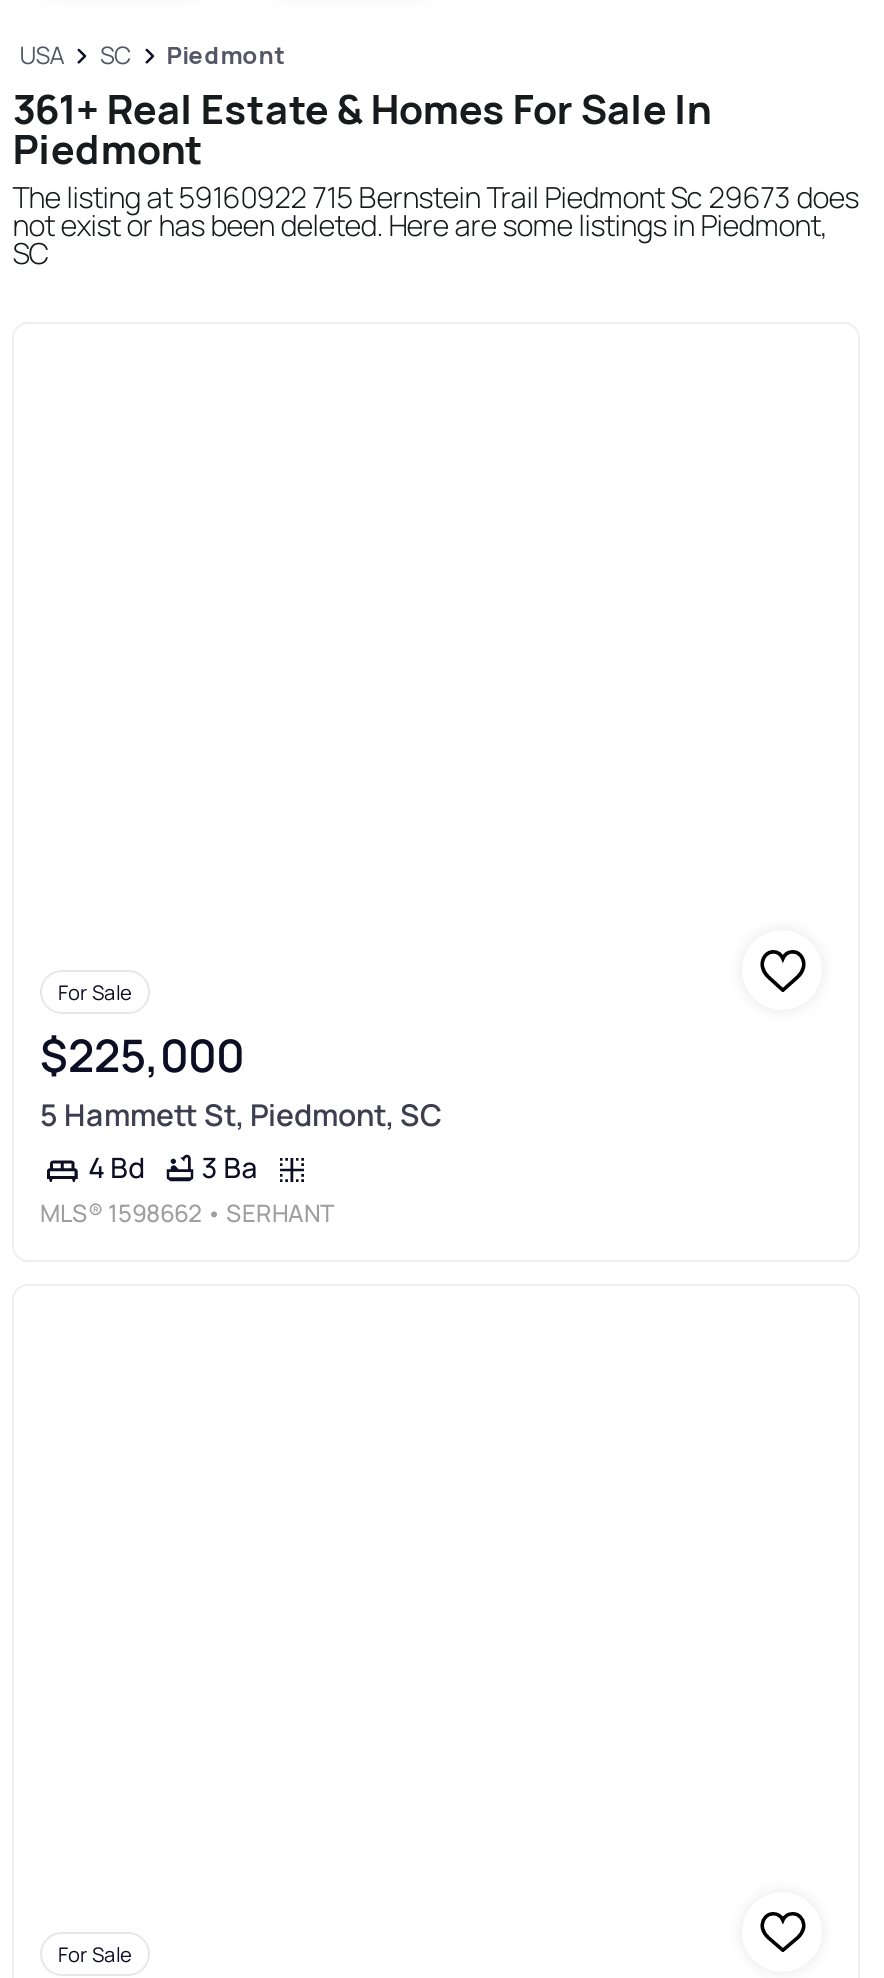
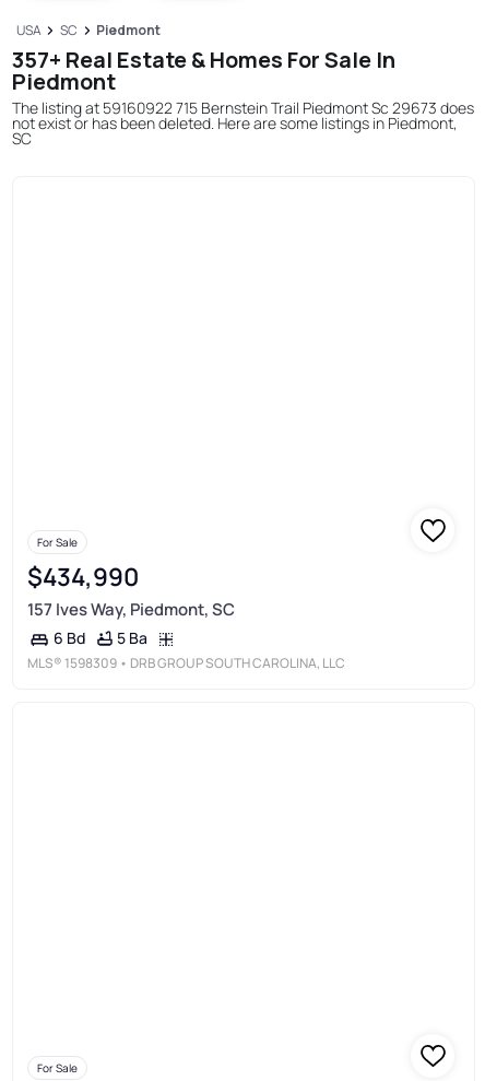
- 361+ Real Estate & Homes For Sale In
+ 357+ Real Estate & Homes For Sale In

- $225,000
- 5 Hammett St, Piedmont, SC
- 4 Bd
- 3 Ba
- MLS® 1598662 • SERHANT
+ $434,990
+ 157 Ives Way, Piedmont, SC
+ 6 Bd
+ 5 Ba
+ MLS® 1598309 • DRB GROUP SOUTH CAROLINA, LLC
